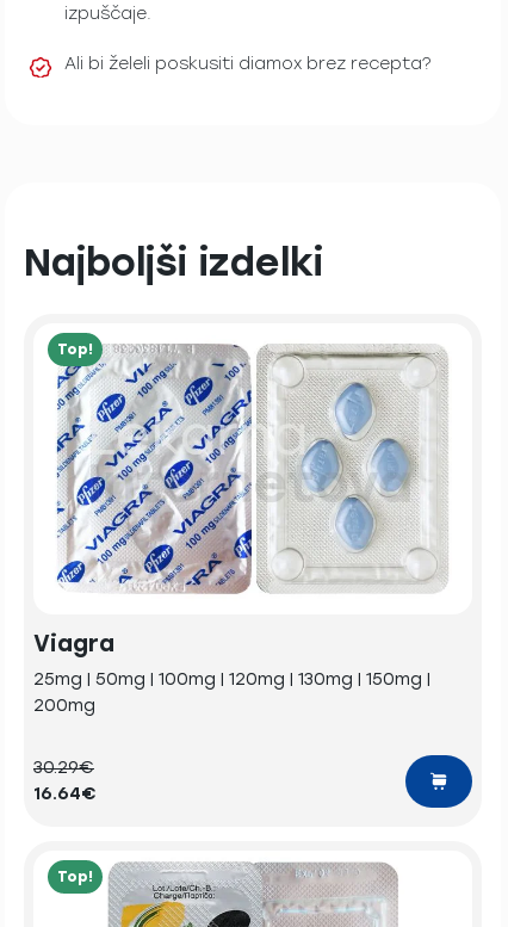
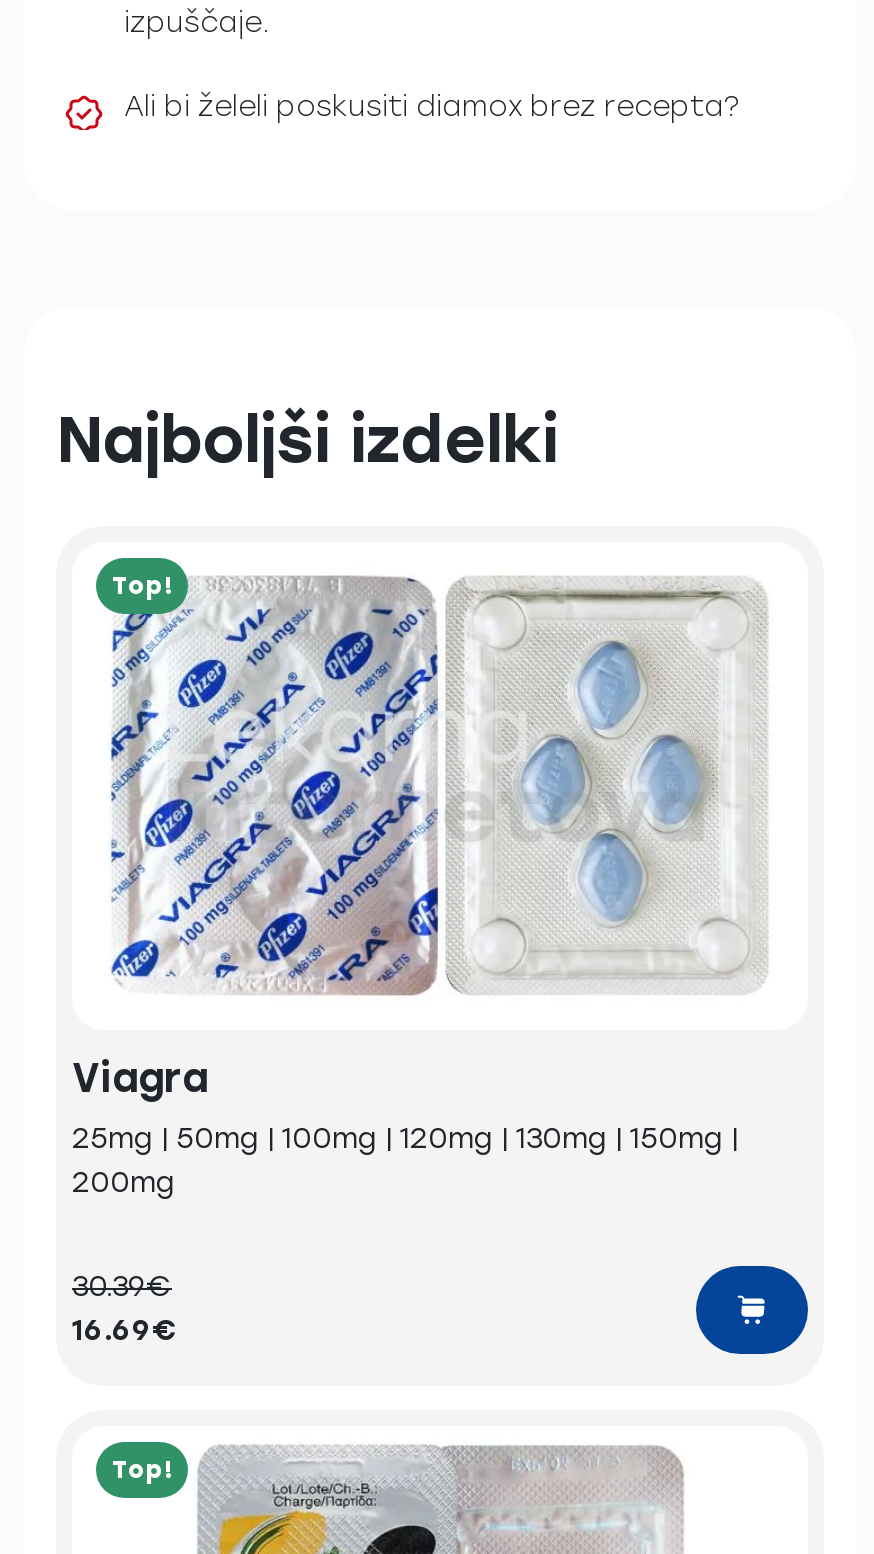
- 30.29€
+ 30.39€

- 16.64€
+ 16.69€
